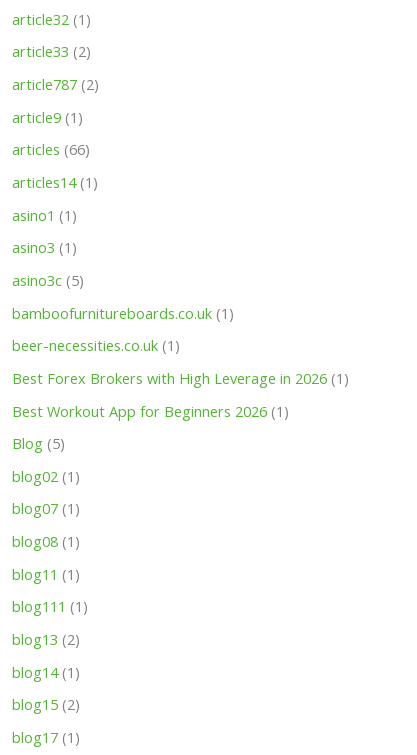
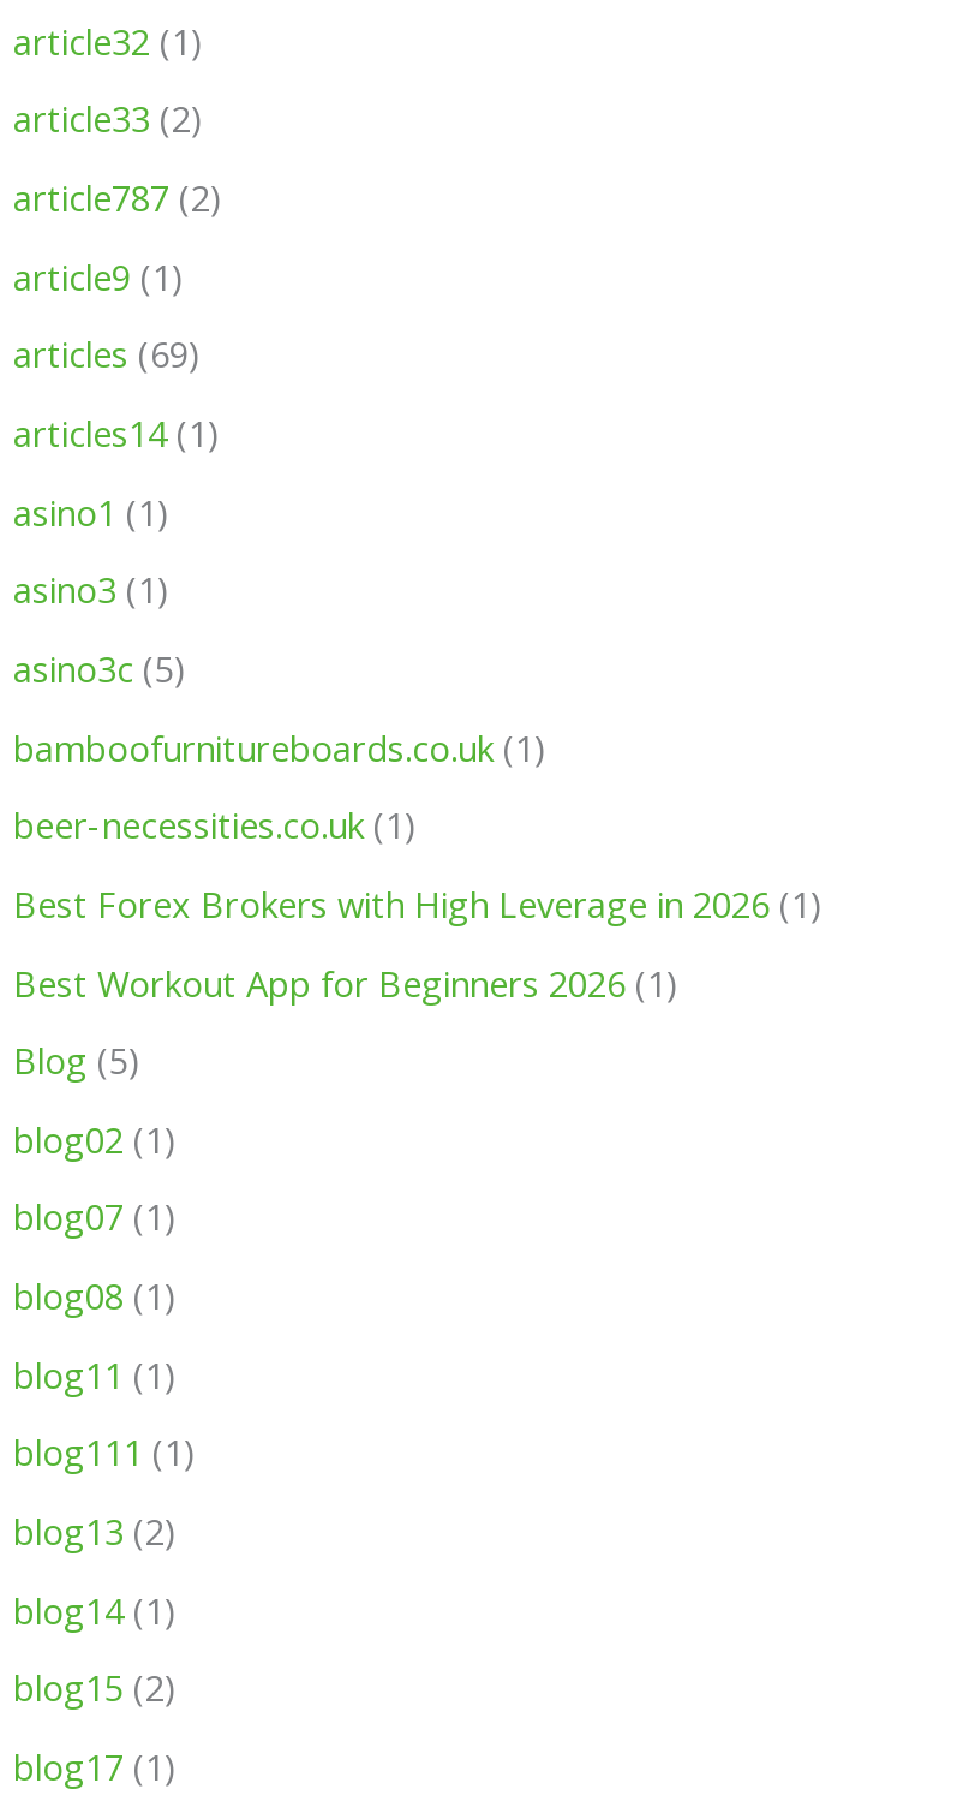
- articles (66)
+ articles (69)
